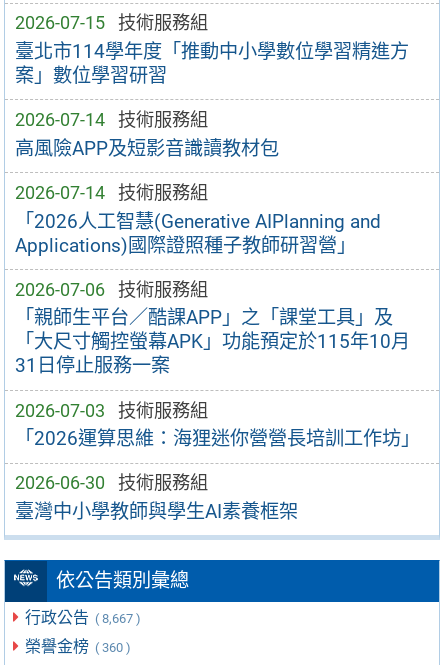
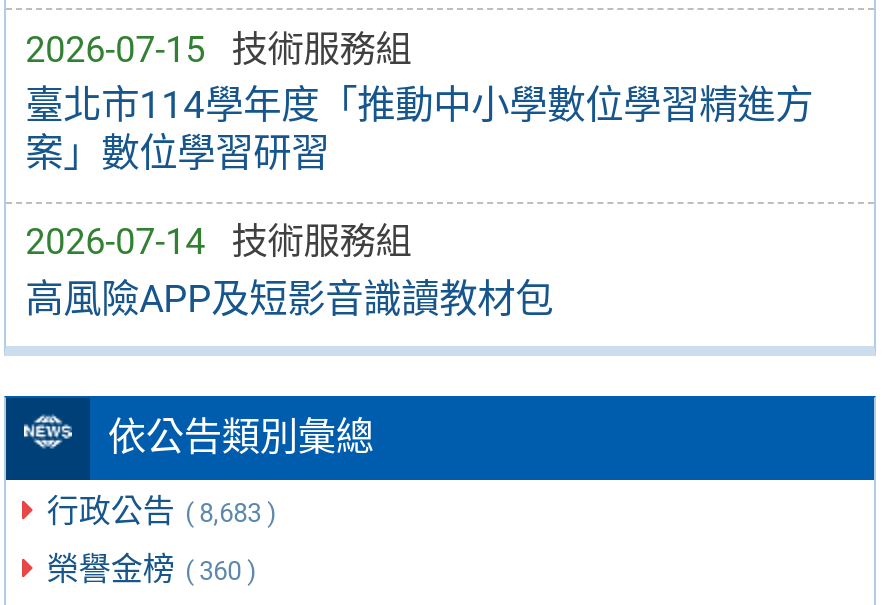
- 2026-07-14
- 技術服務組
- 「2026人工智慧(Generative AIPlanning and
- Applications)國際證照種子教師研習營」
- 2026-07-06
- 技術服務組
- 「親師生平台／酷課APP」之「課堂工具」及
- 「大尺寸觸控螢幕APK」功能預定於115年10月
- 31日停止服務一案
- 2026-07-03
- 技術服務組
- 「2026運算思維：海狸迷你營營長培訓工作坊」
- 2026-06-30
- 技術服務組
- 臺灣中小學教師與學生AI素養框架

- 行政公告 ( 8,667 )
+ 行政公告 ( 8,683 )
